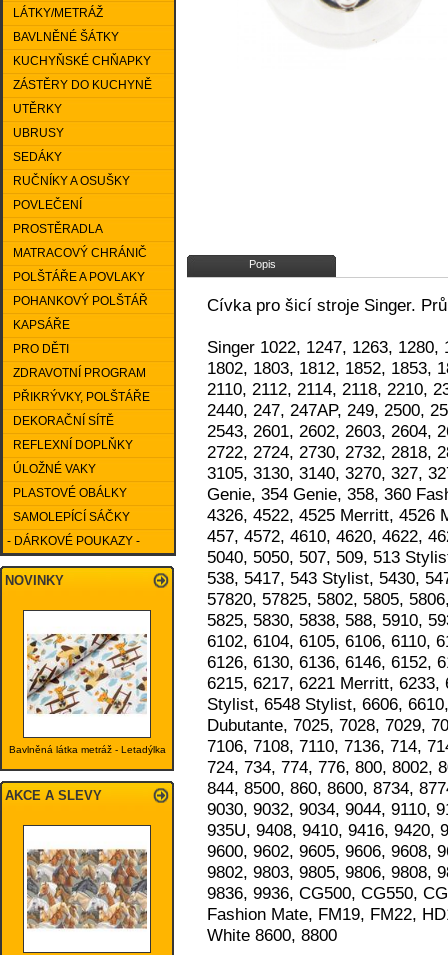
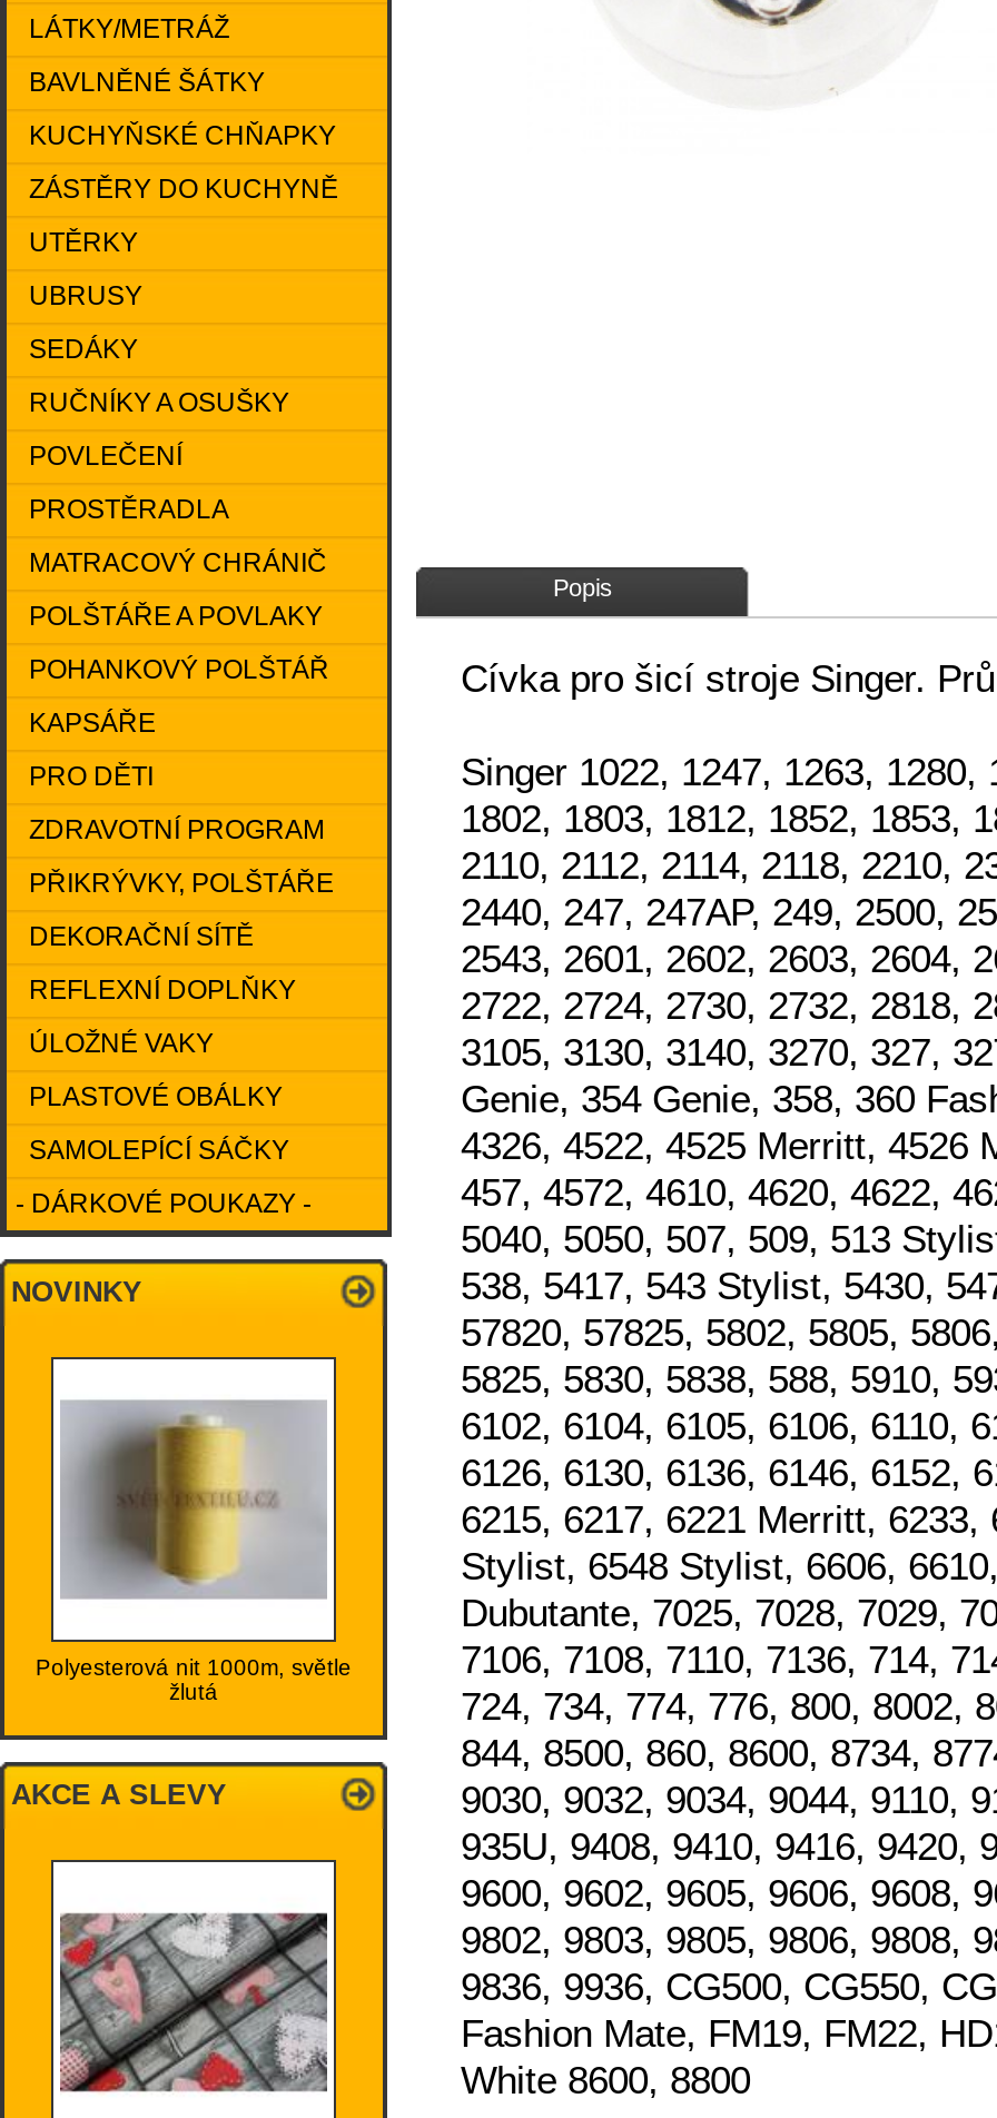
- [image]
- Bavlněná látka metráž - Letadýlka
+ [image]
+ Polyesterová nit 1000m, světle
+ žlutá

- [image]
+ [image]
